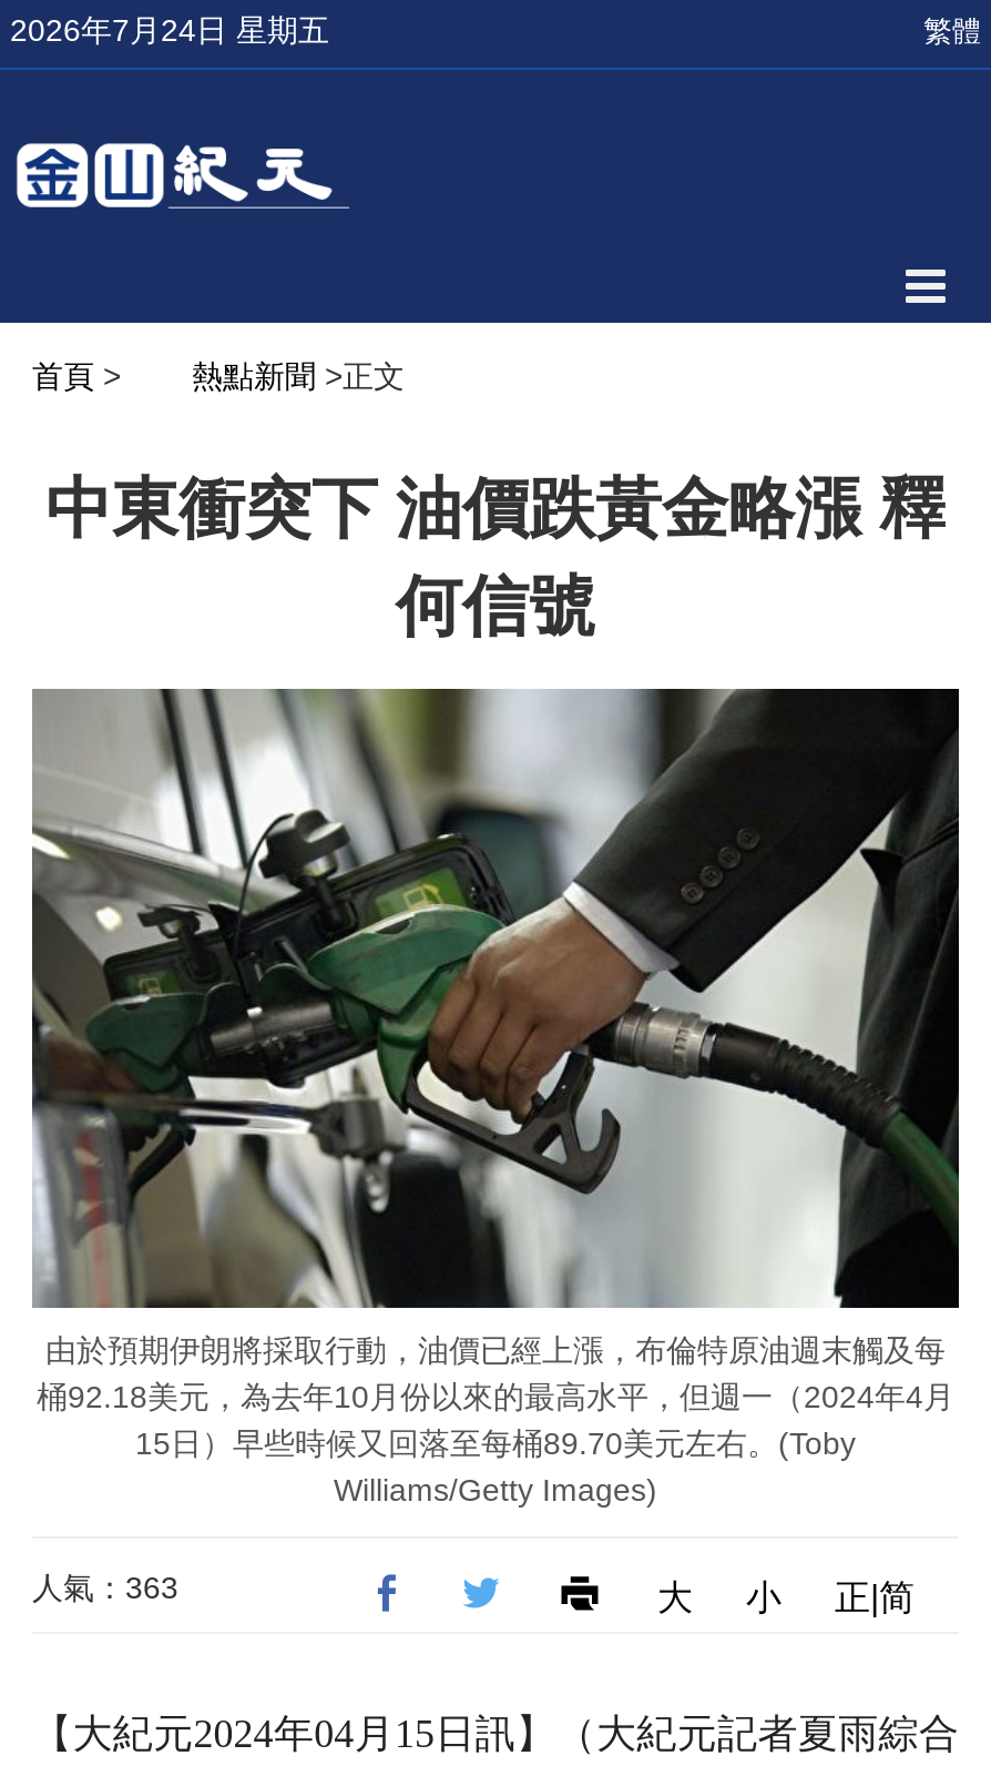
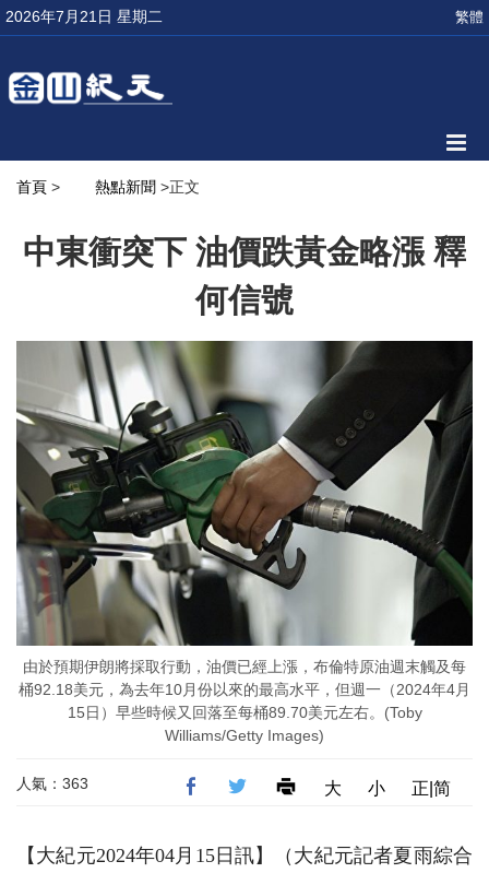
- 2026年7月24日 星期五
+ 2026年7月21日 星期二
